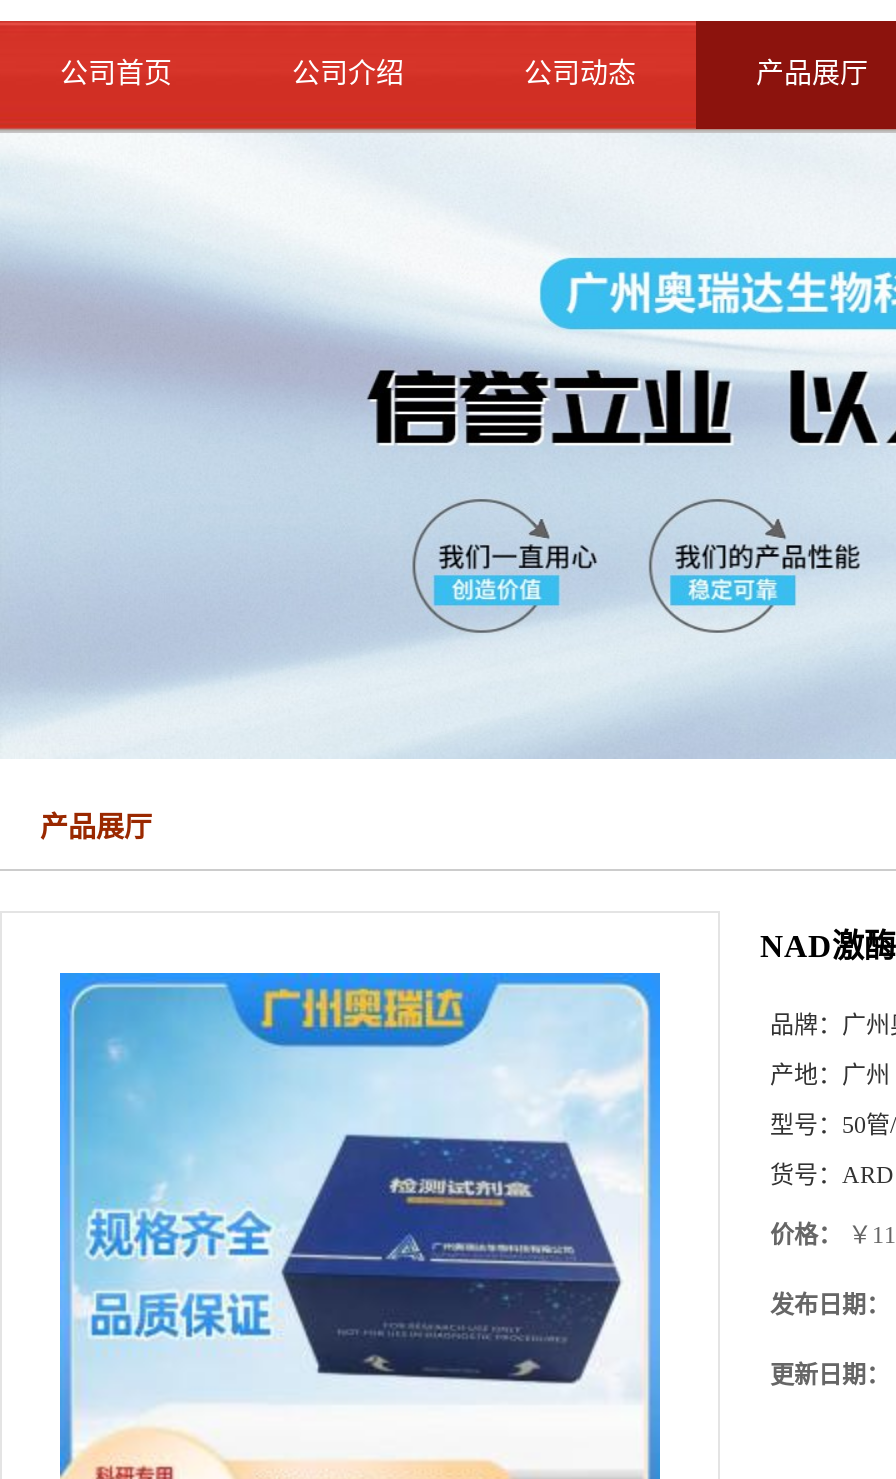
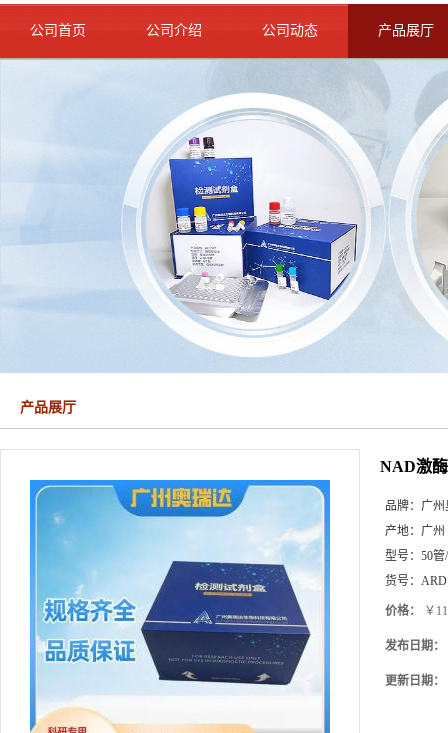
- [image]
+ [image]
